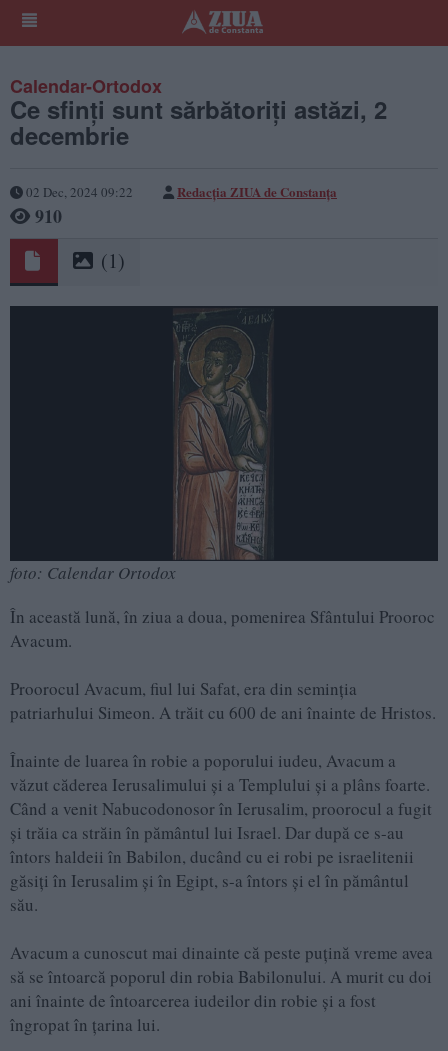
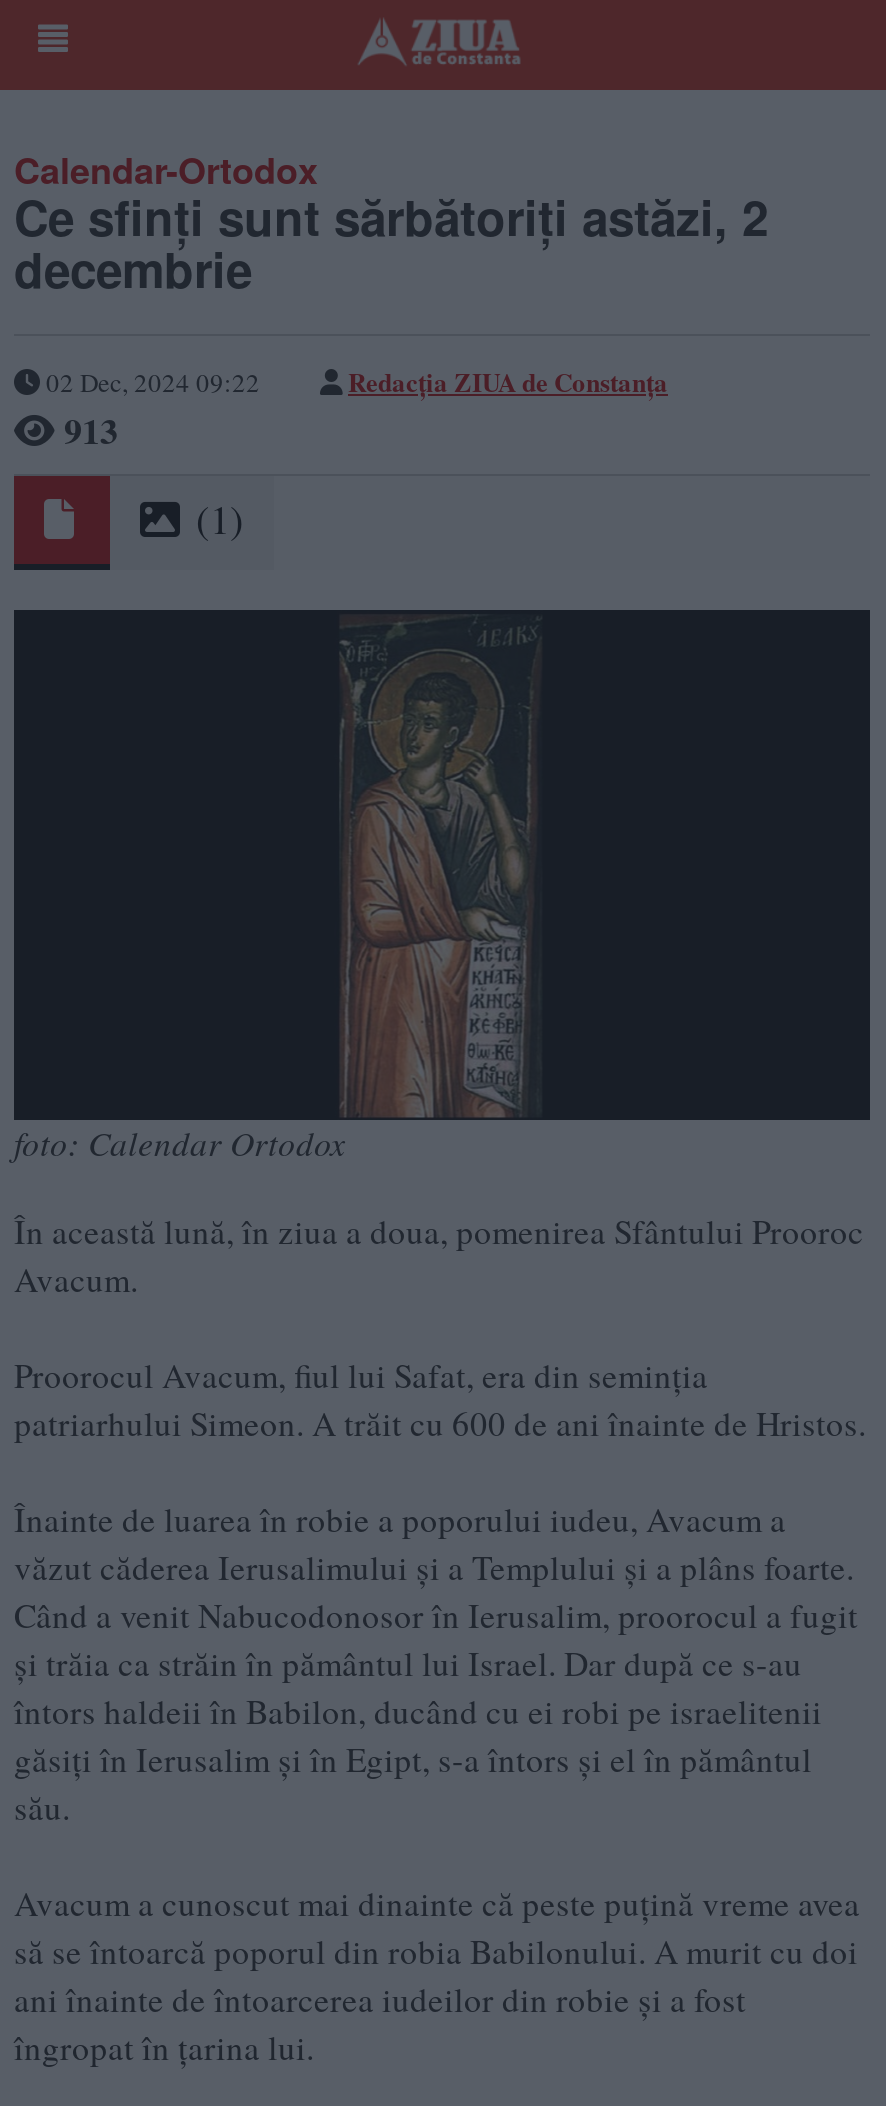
- 910
+ 913
